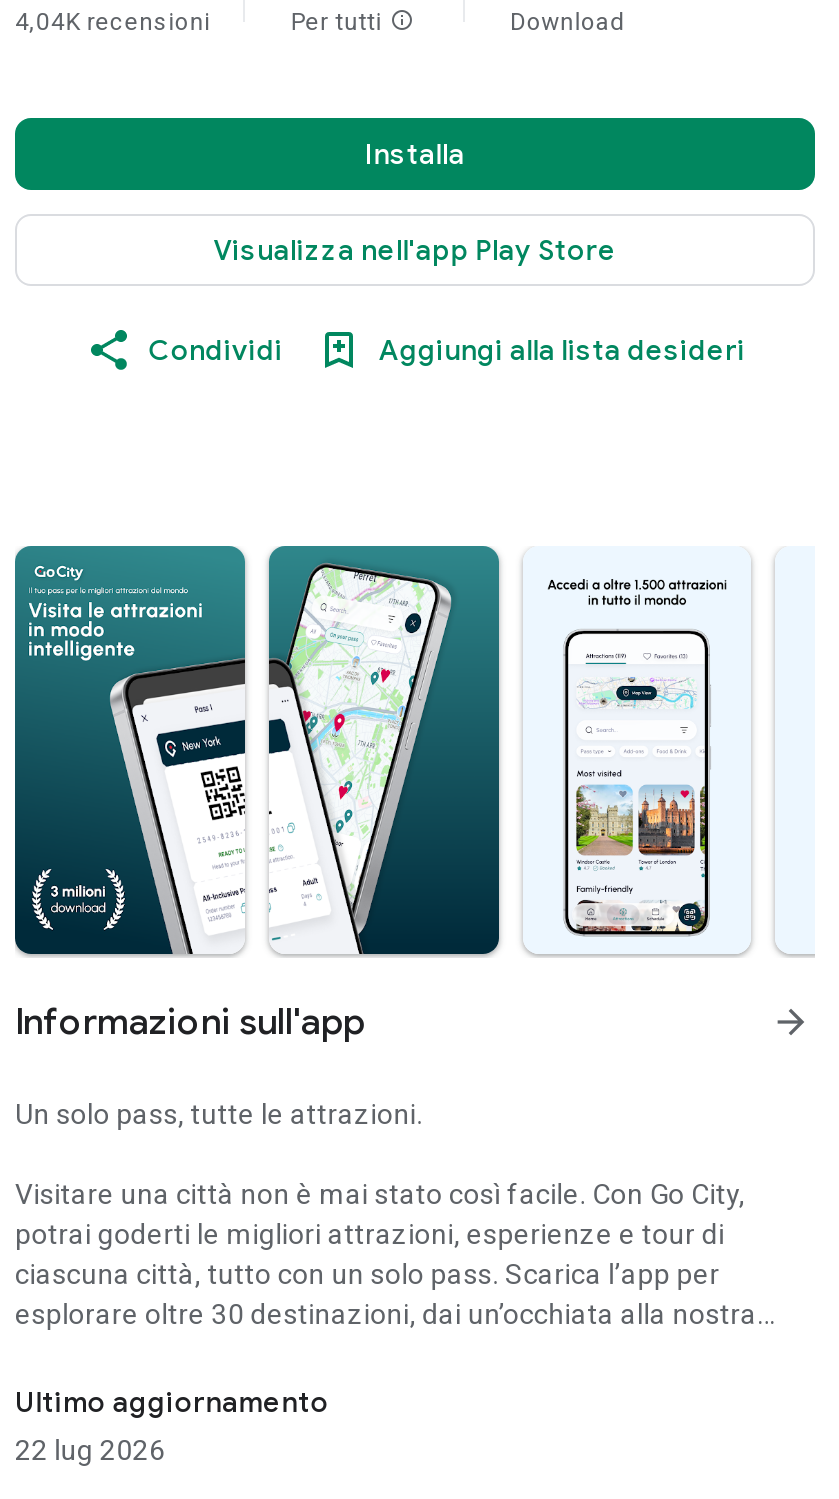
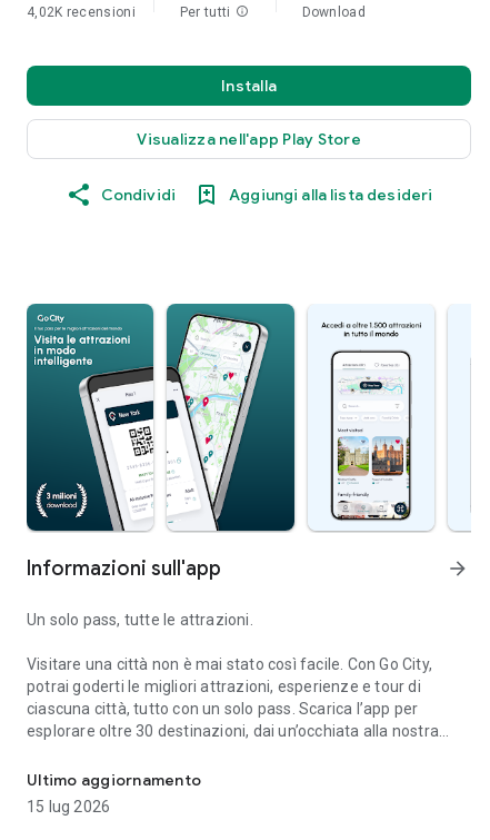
- 4,04K recensioni
+ 4,02K recensioni

- 22 lug 2026
+ 15 lug 2026
